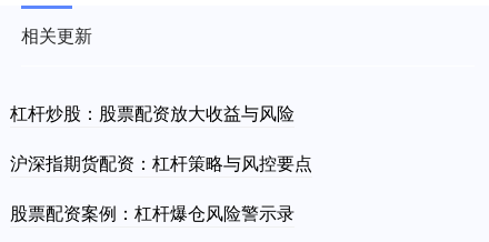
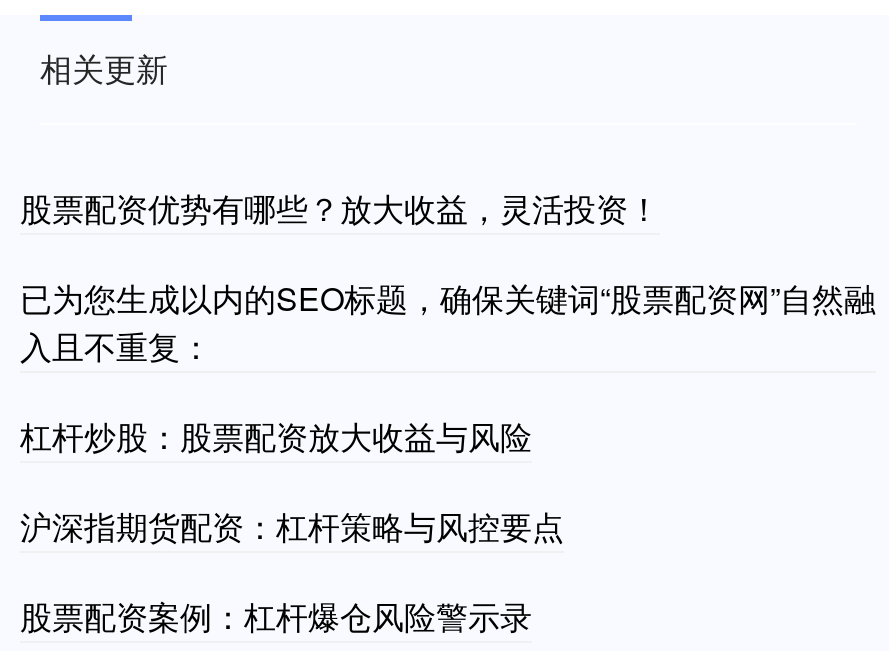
+ 股票配资优势有哪些？放大收益，灵活投资！
+ 已为您生成以内的SEO标题，确保关键词“股票配资网”自然融
+ 入且不重复：
